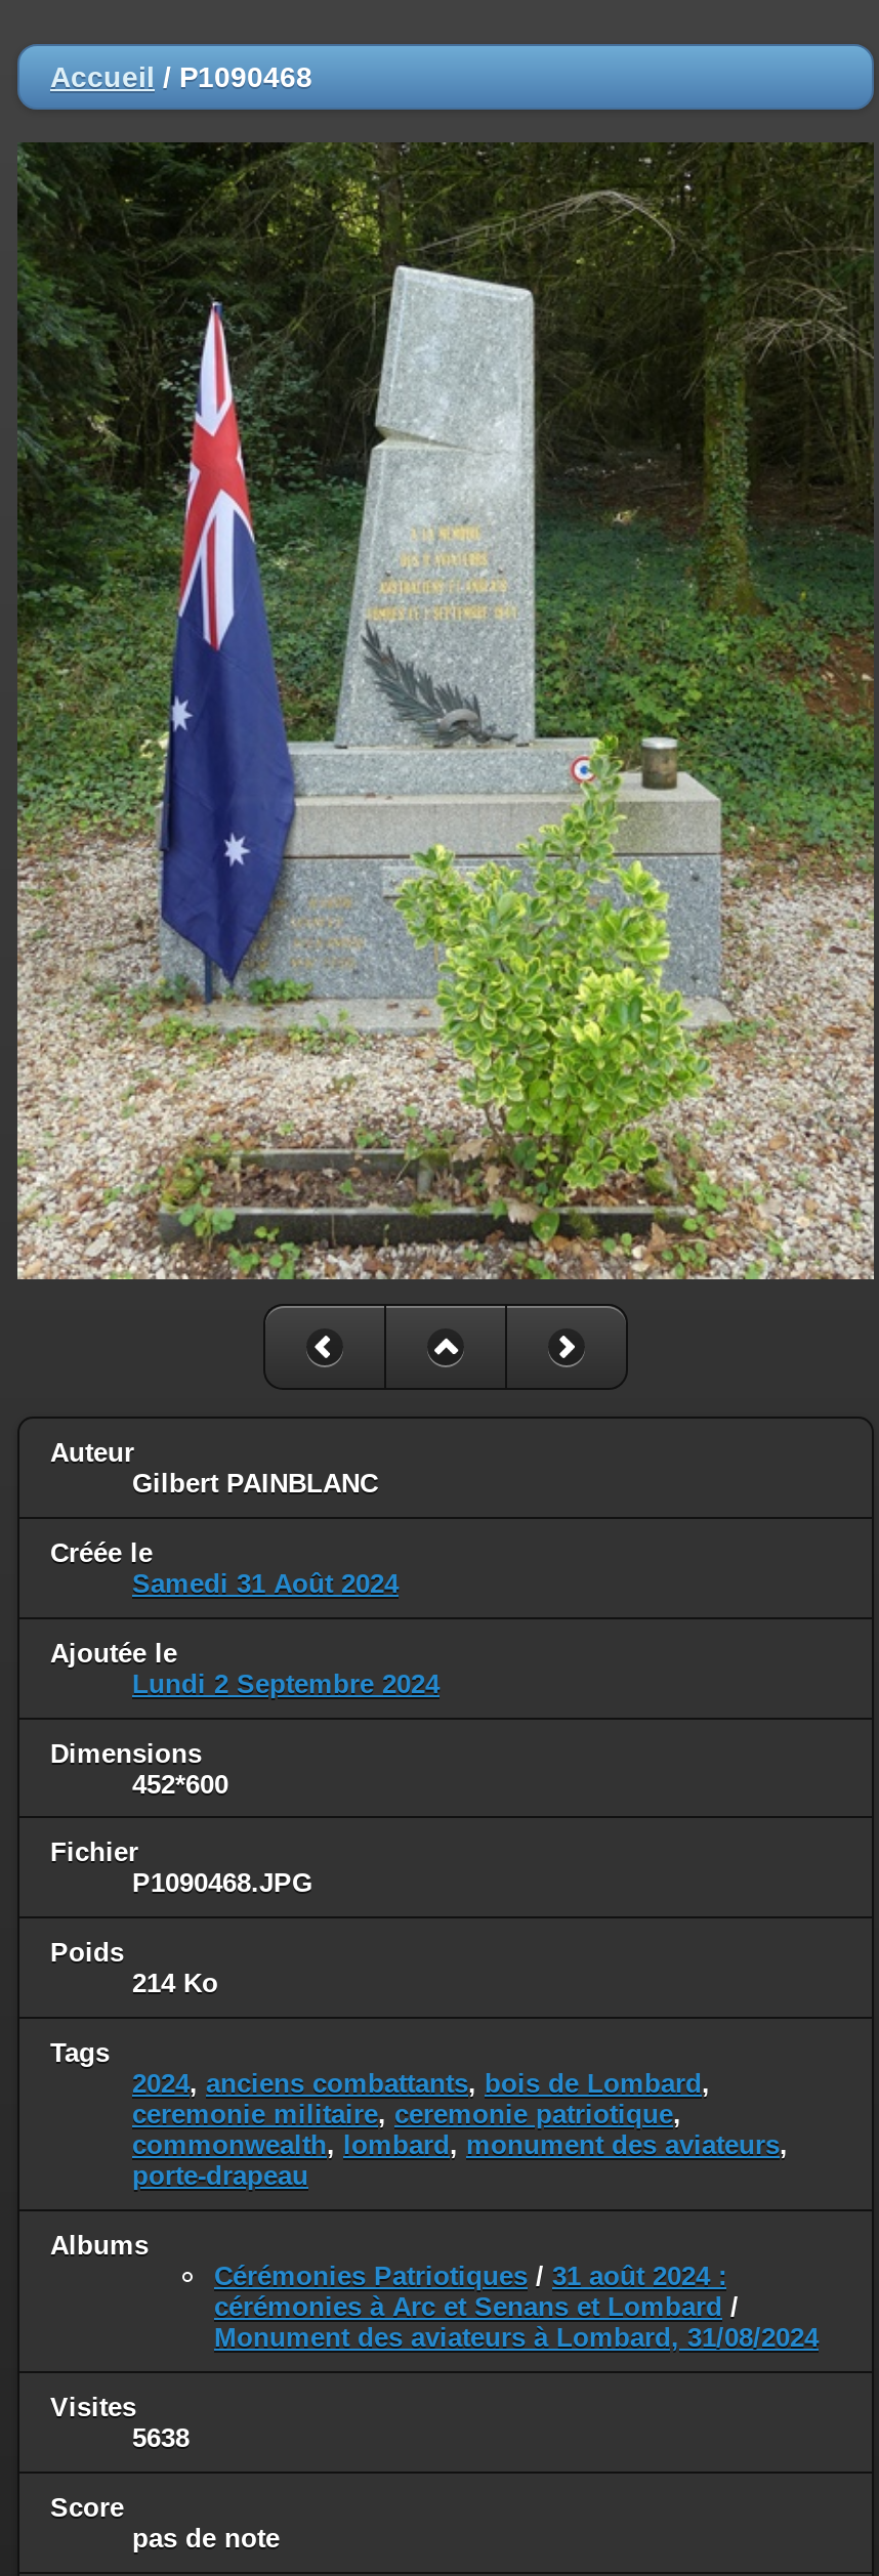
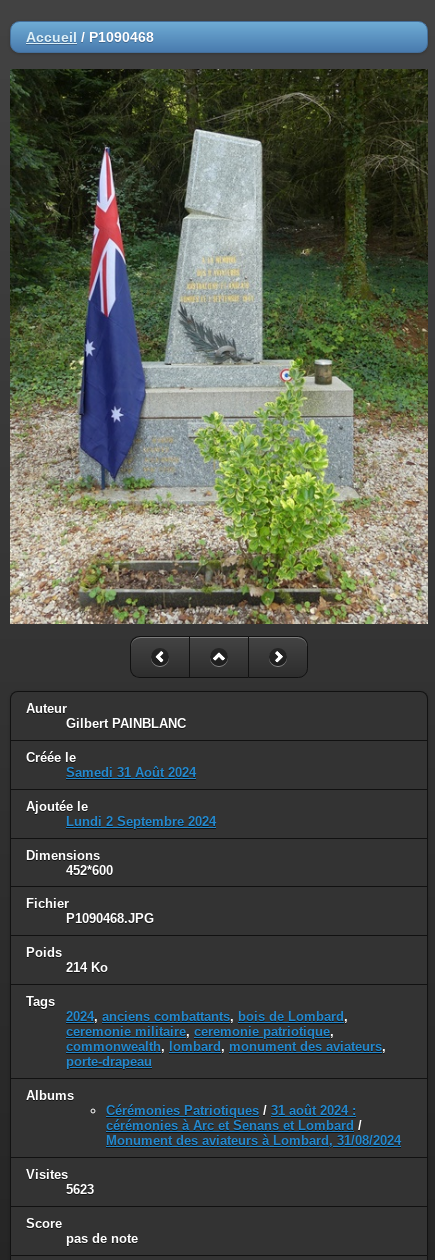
- 5638
+ 5623
